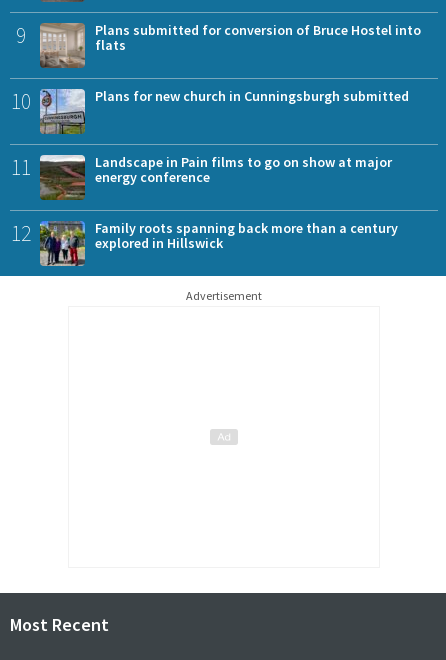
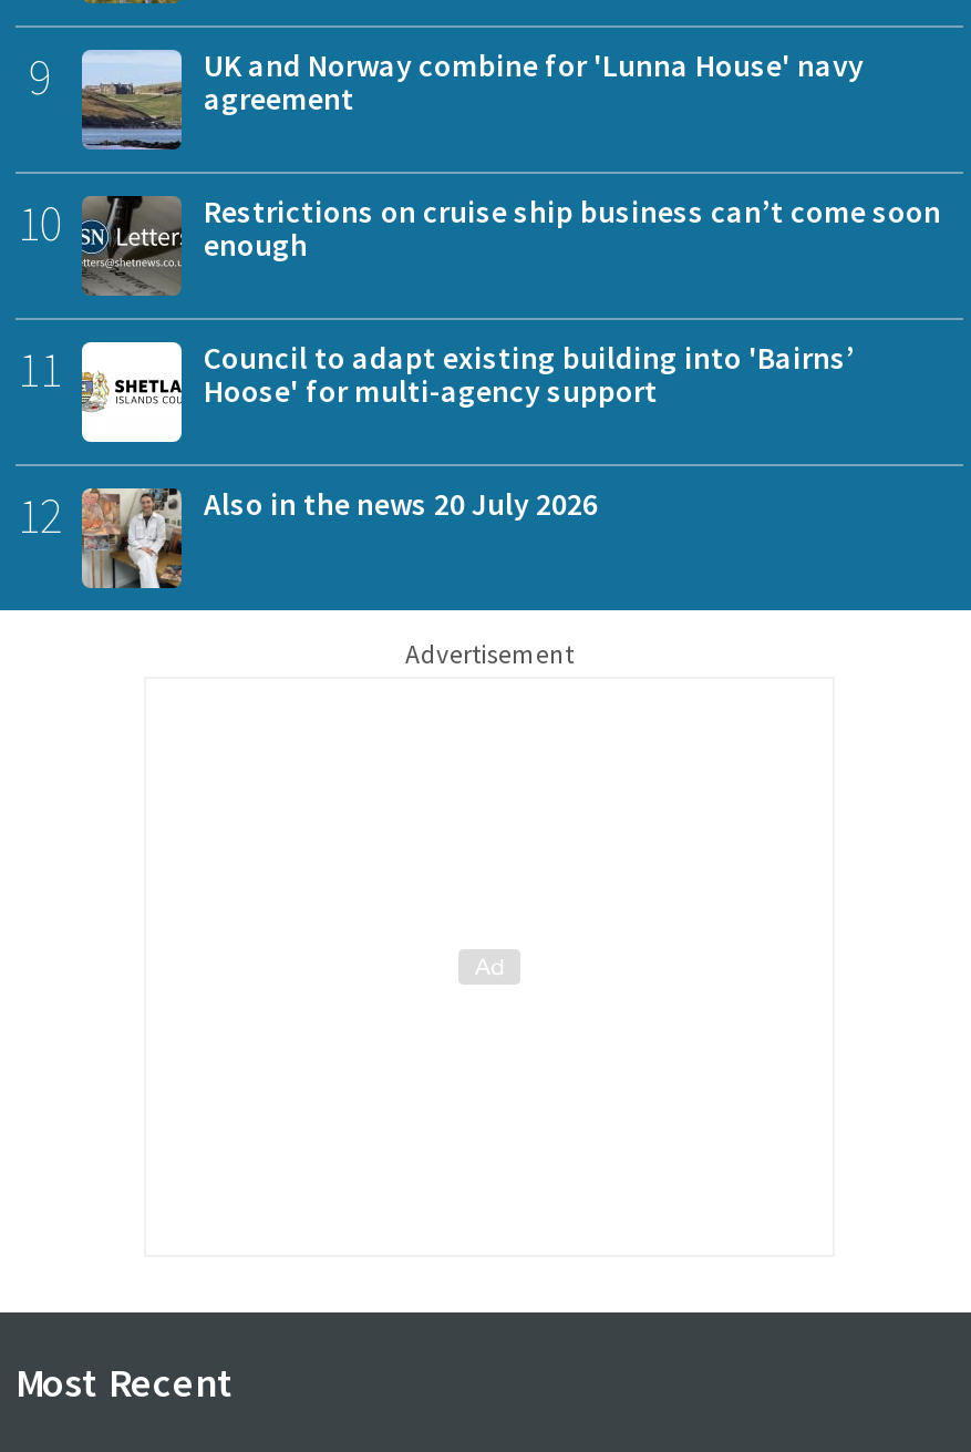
- [image]
- Plans submitted for conversion of Bruce Hostel into
- flats
+ [image]
+ UK and Norway combine for 'Lunna House' navy
+ agreement

- [image]
- Plans for new church in Cunningsburgh submitted
+ [image]
+ Restrictions on cruise ship business can’t come soon
+ enough

- [image]
- Landscape in Pain films to go on show at major
- energy conference
+ [image]
+ Council to adapt existing building into 'Bairns’
+ Hoose' for multi-agency support

- [image]
- Family roots spanning back more than a century
- explored in Hillswick
+ [image]
+ Also in the news 20 July 2026
